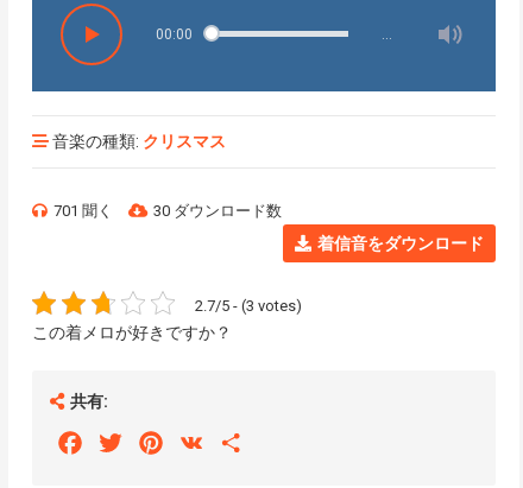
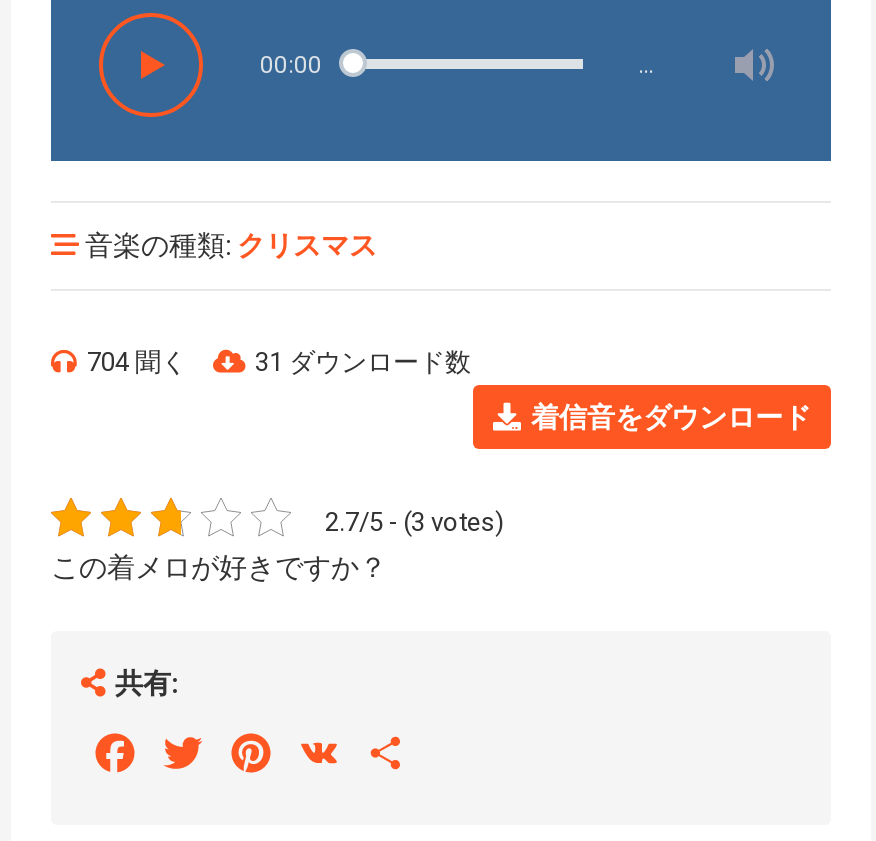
- 701 聞く
+ 704 聞く

- 30 ダウンロード数
+ 31 ダウンロード数
